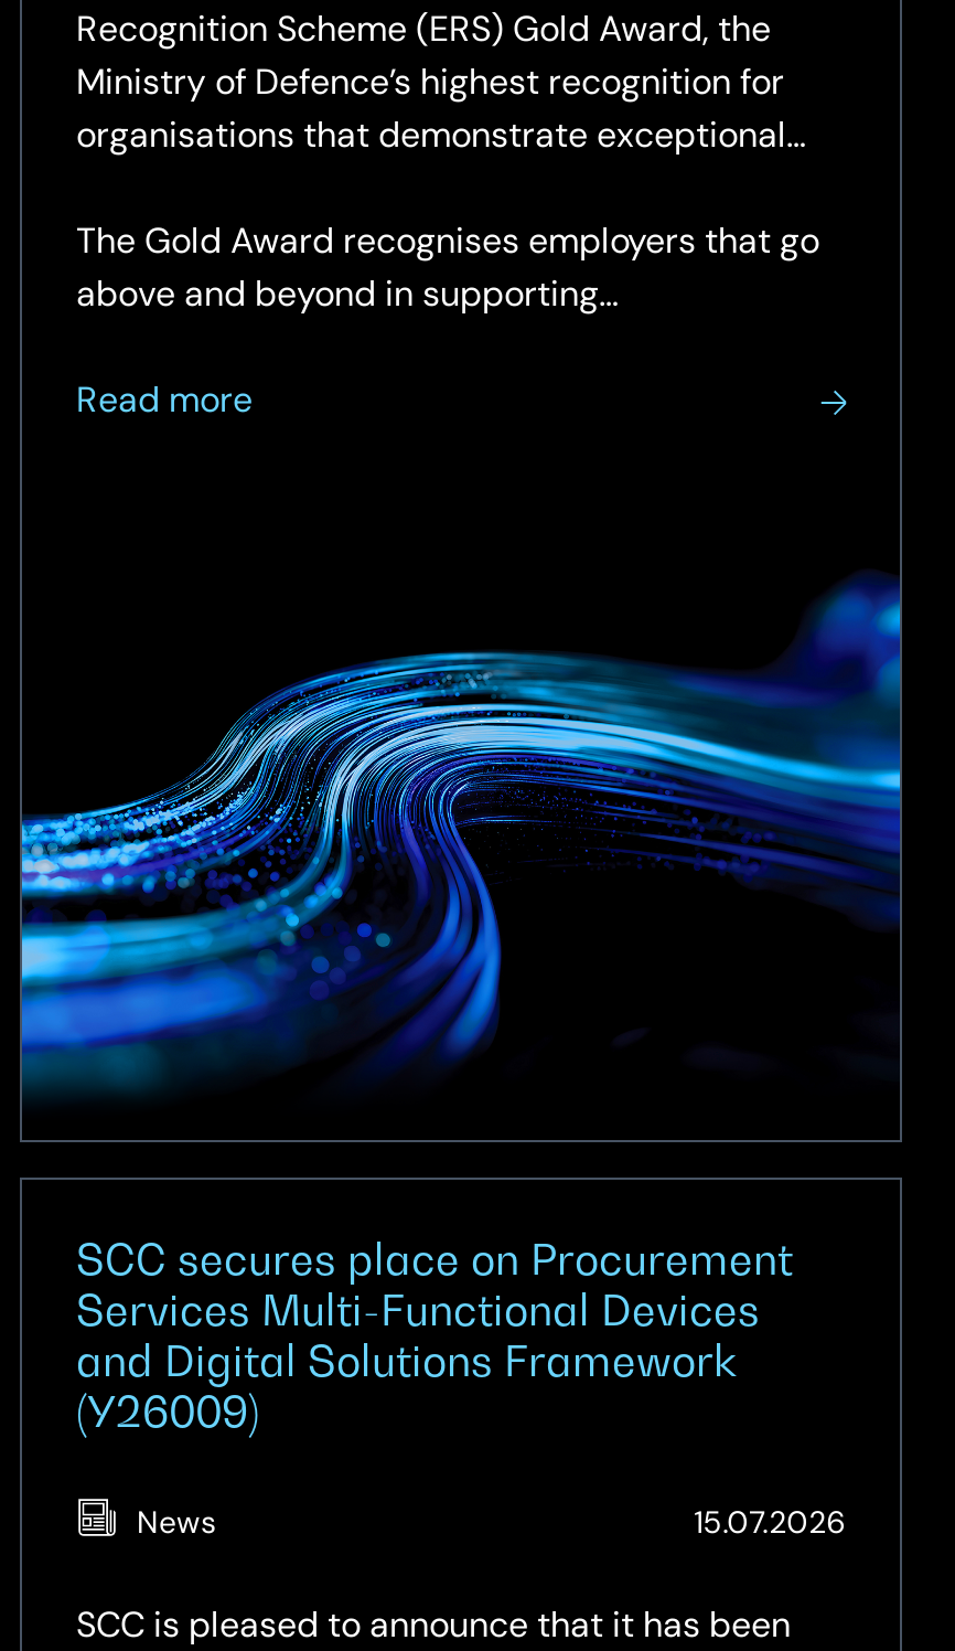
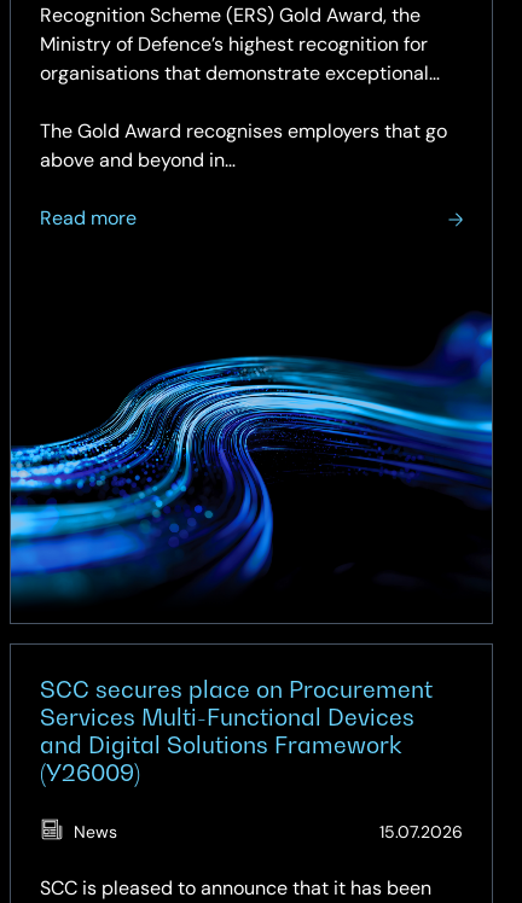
- above and beyond in supporting…
+ above and beyond in…
